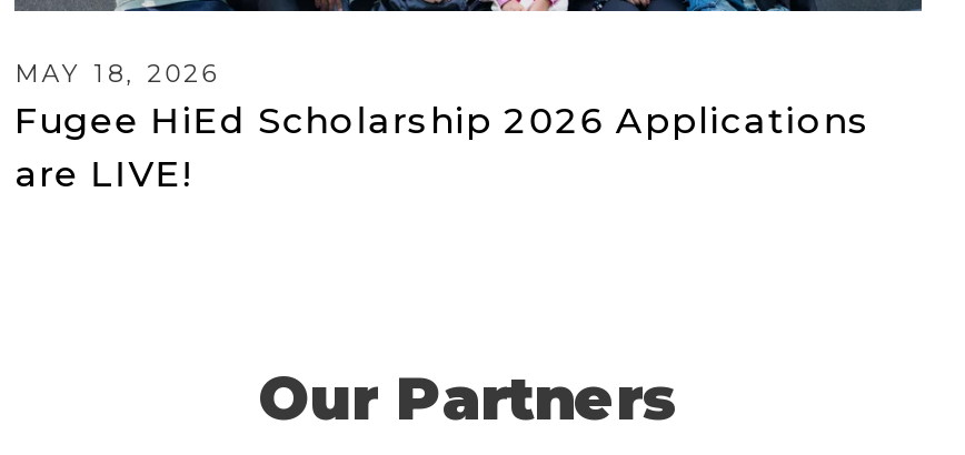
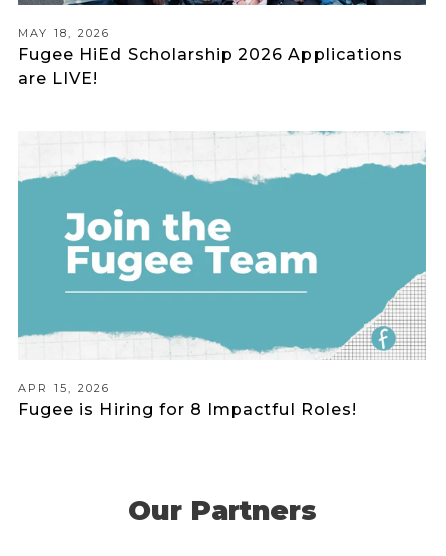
+ [image]
+ APR 15, 2026
+ Fugee is Hiring for 8 Impactful Roles!
